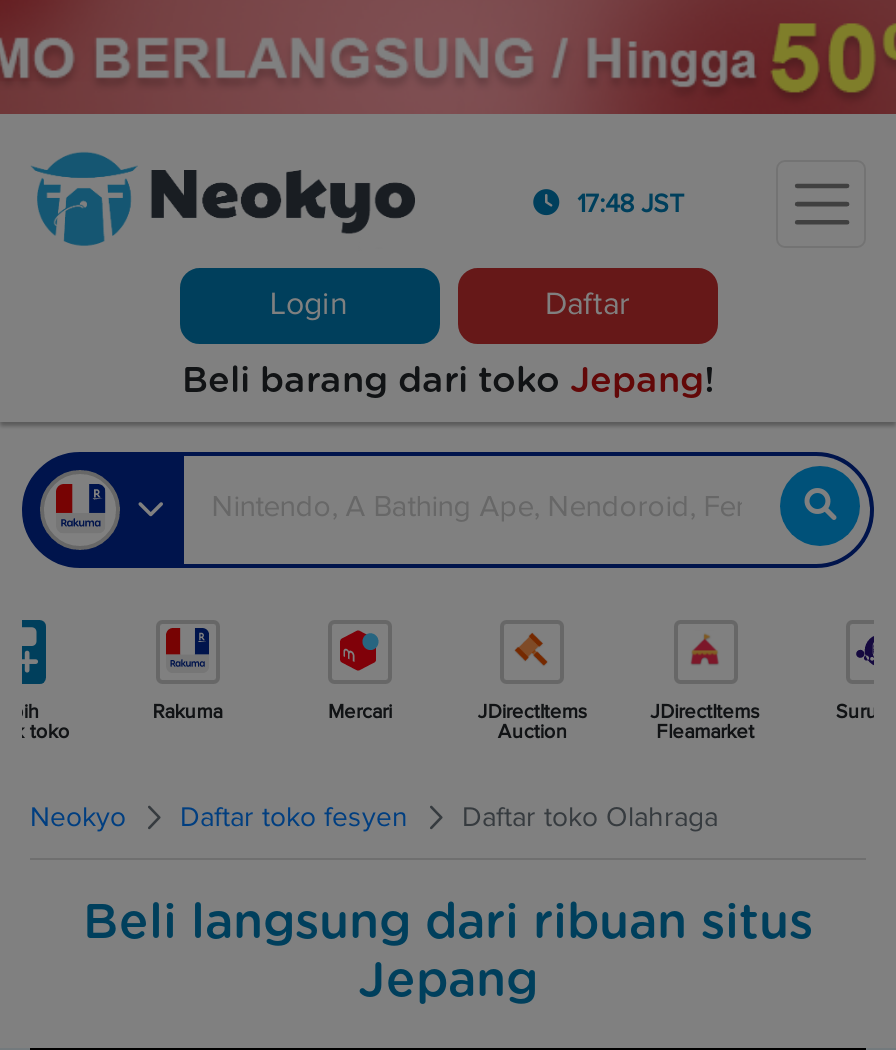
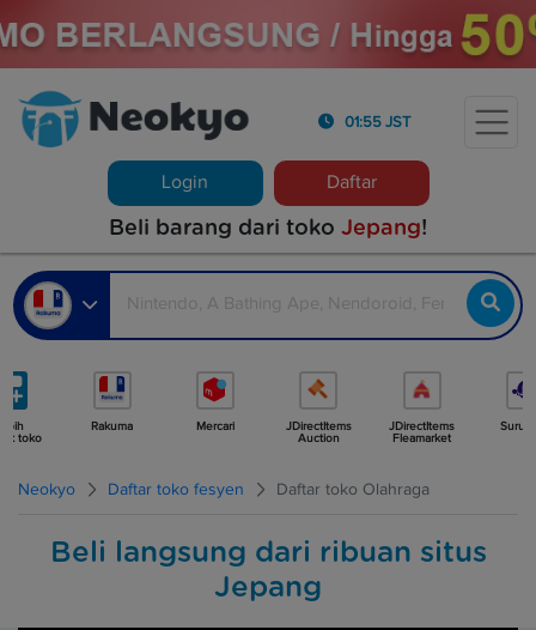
- 17:48 JST
+ 01:55 JST
